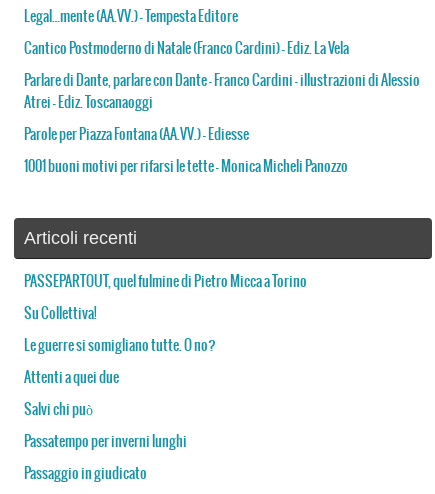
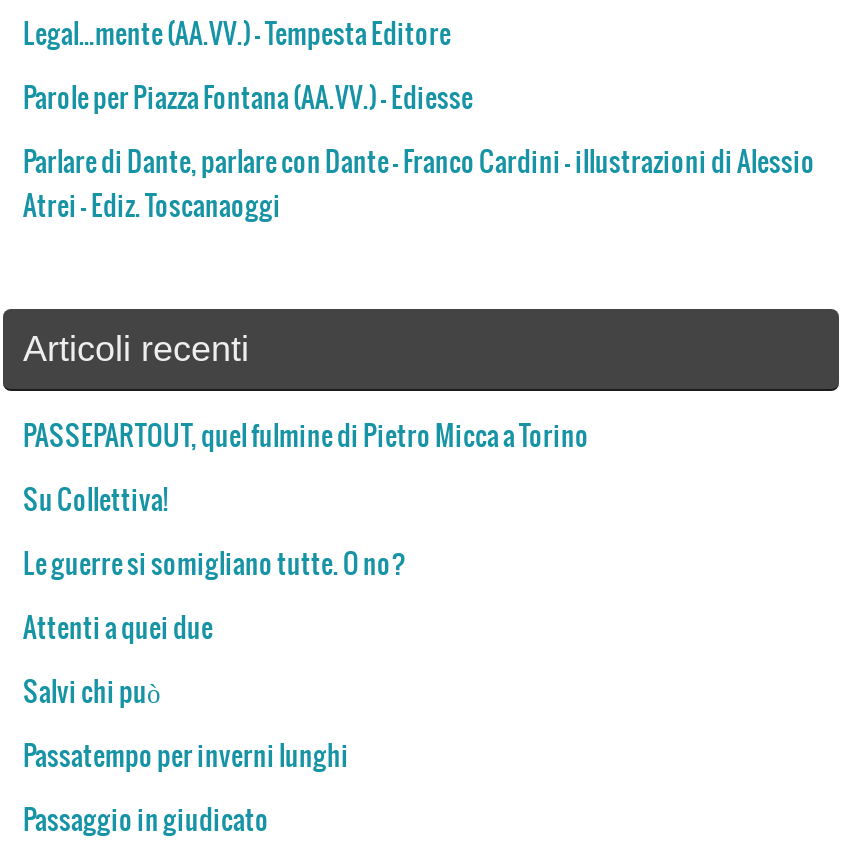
- Cantico Postmoderno di Natale (Franco Cardini) – Ediz. La Vela

moved up: Parole per Piazza Fontana (AA.VV.) – Ediesse

- 1001 buoni motivi per rifarsi le tette – Monica Micheli Panozzo
